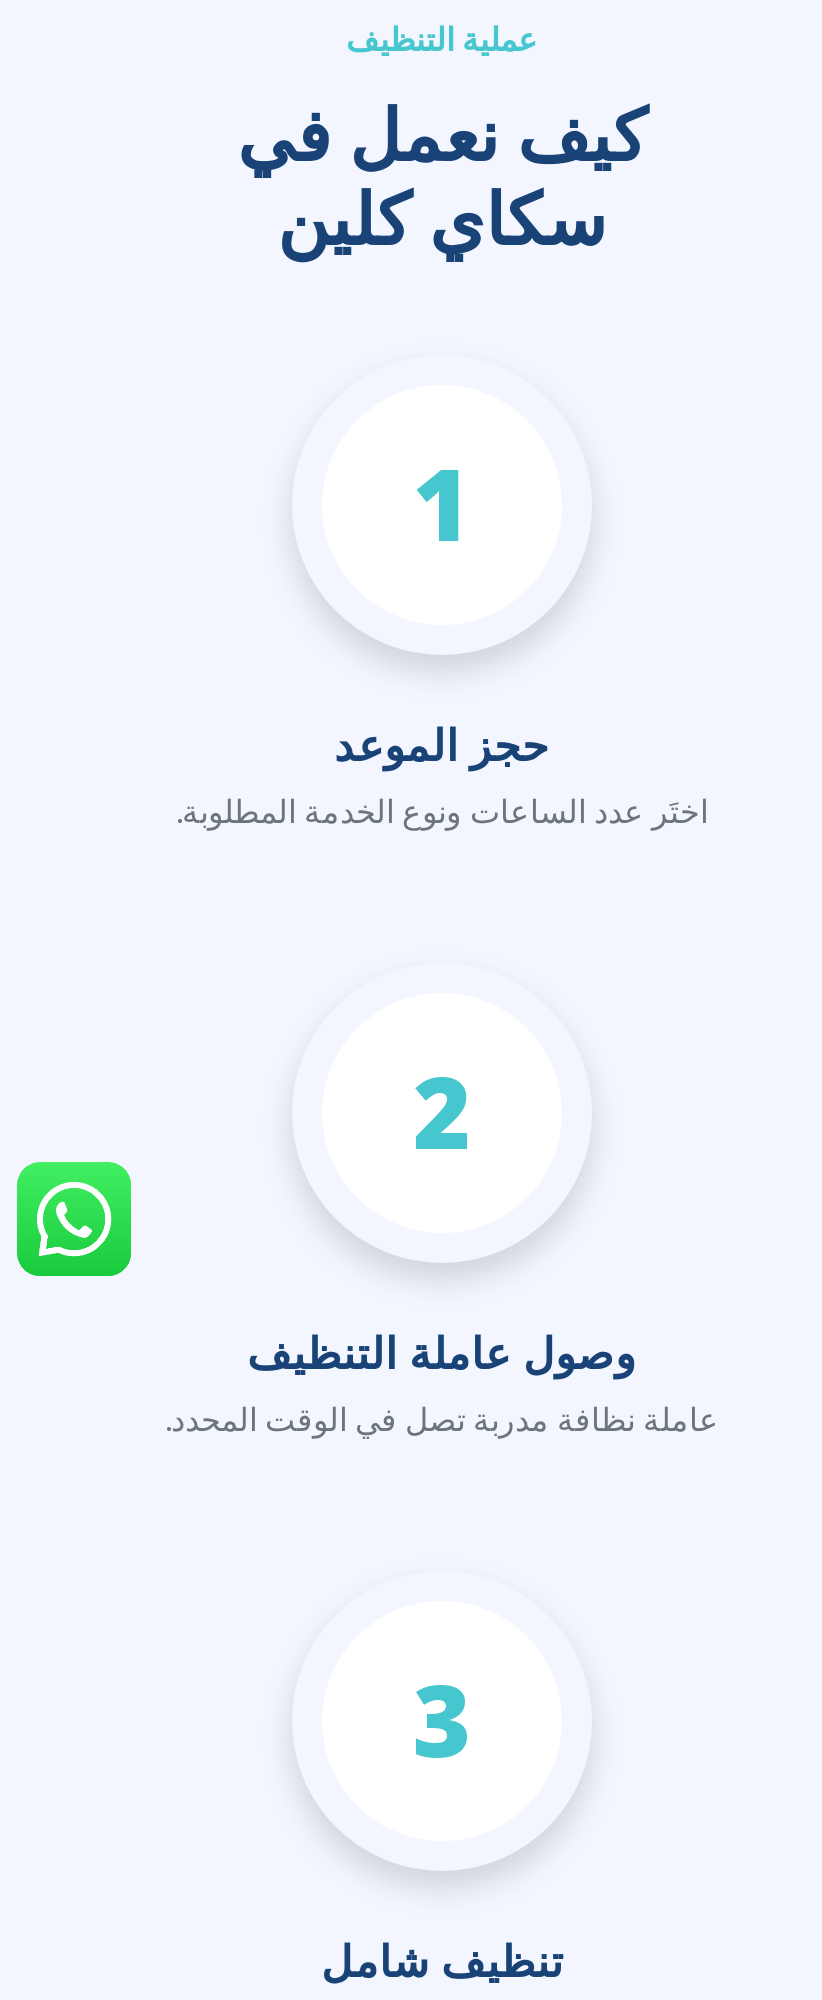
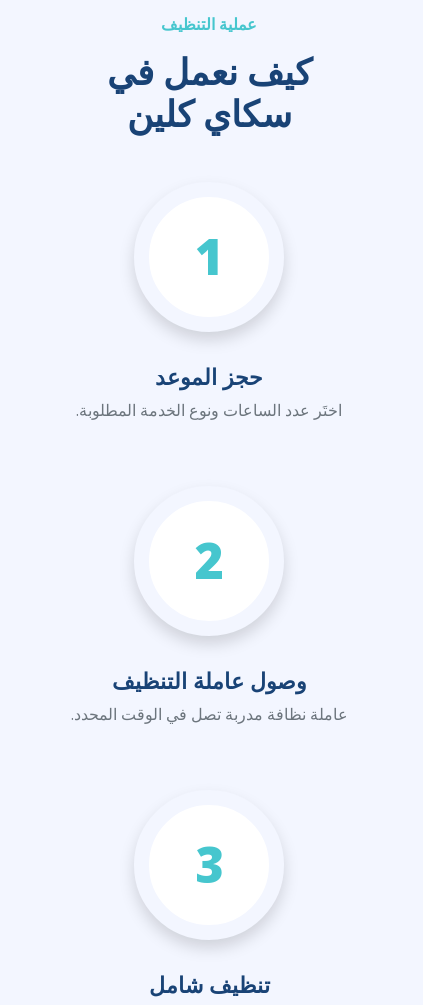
- [image]
